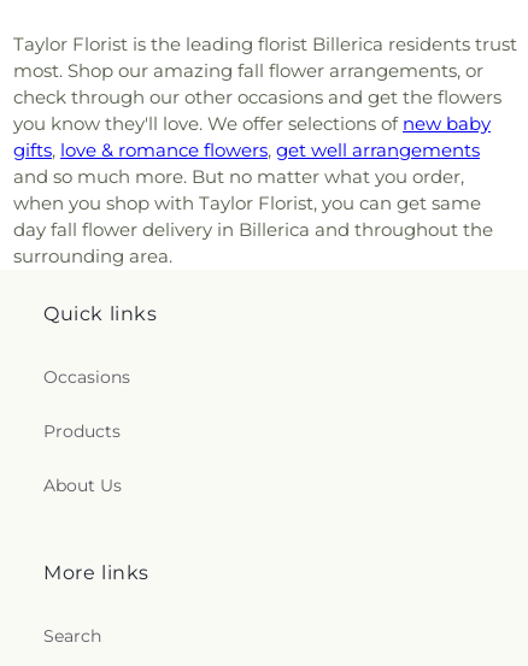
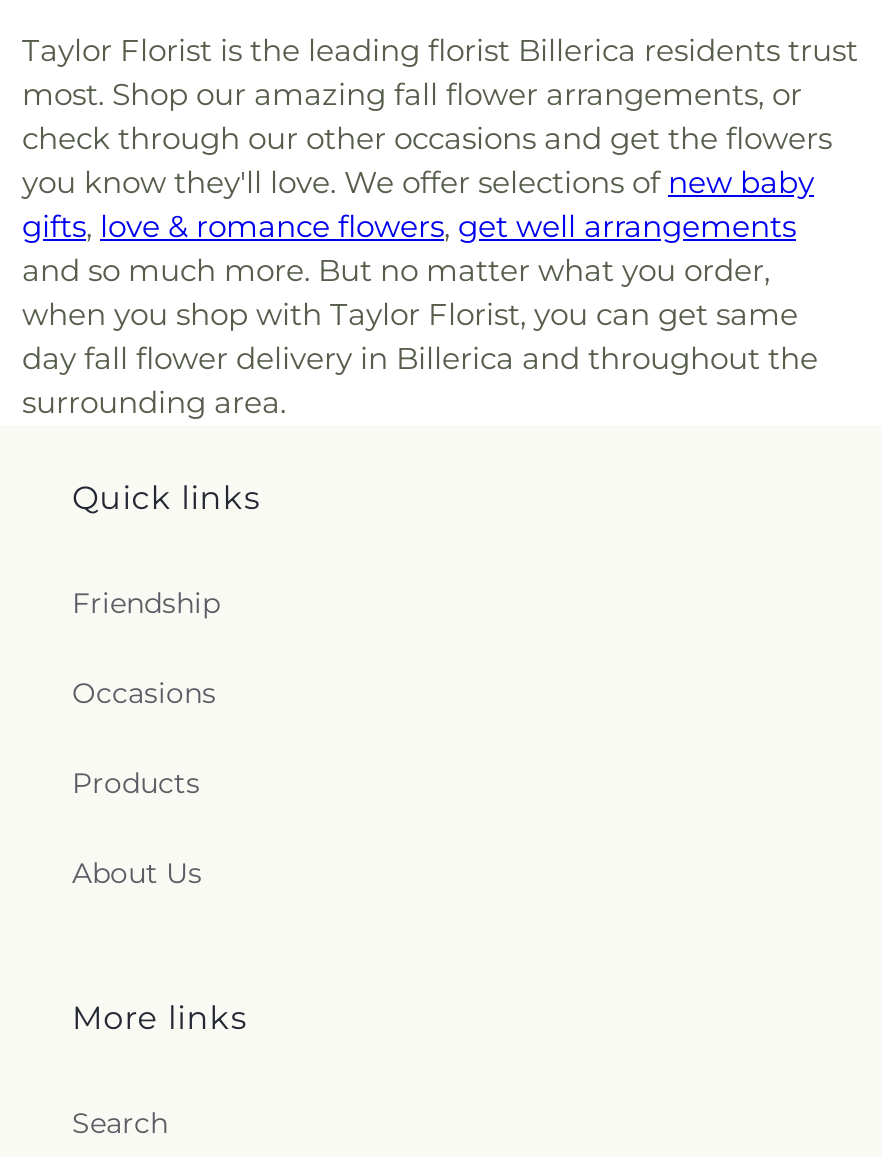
+ Friendship
